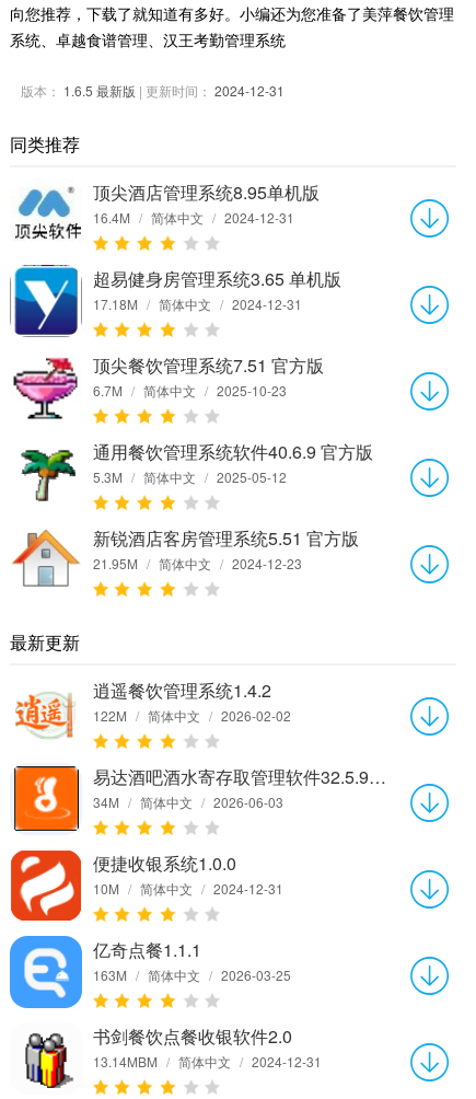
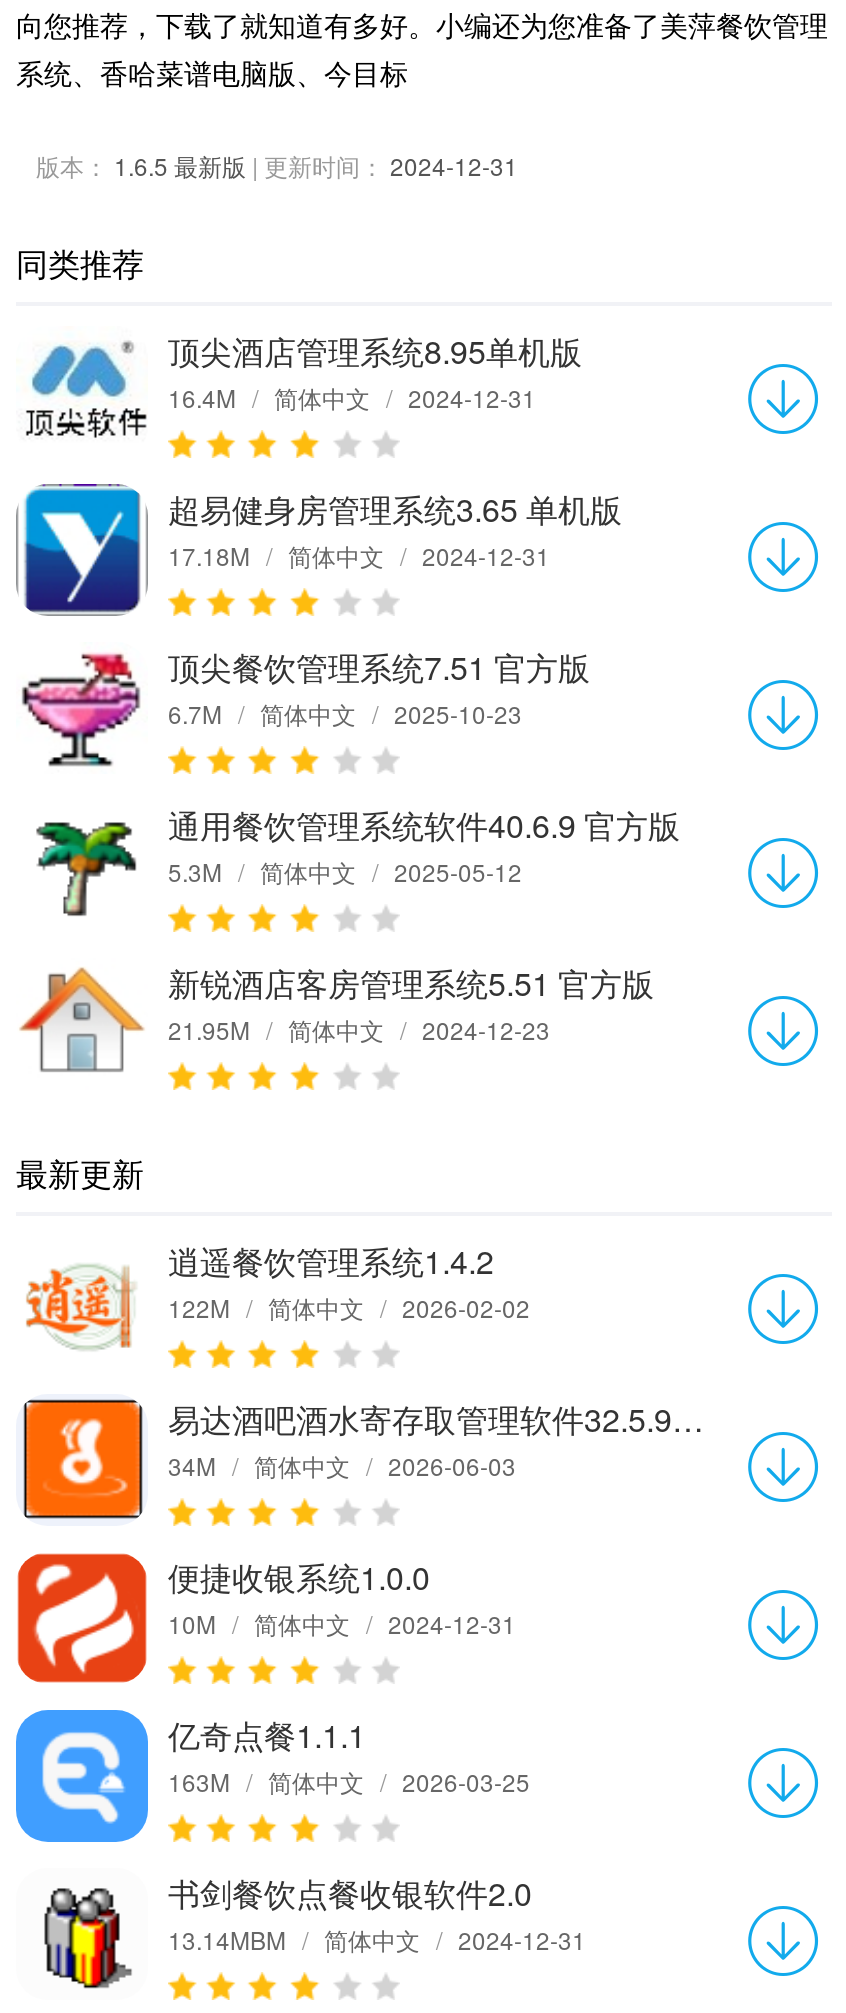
- 系统、卓越食谱管理、汉王考勤管理系统
+ 系统、香哈菜谱电脑版、今目标
